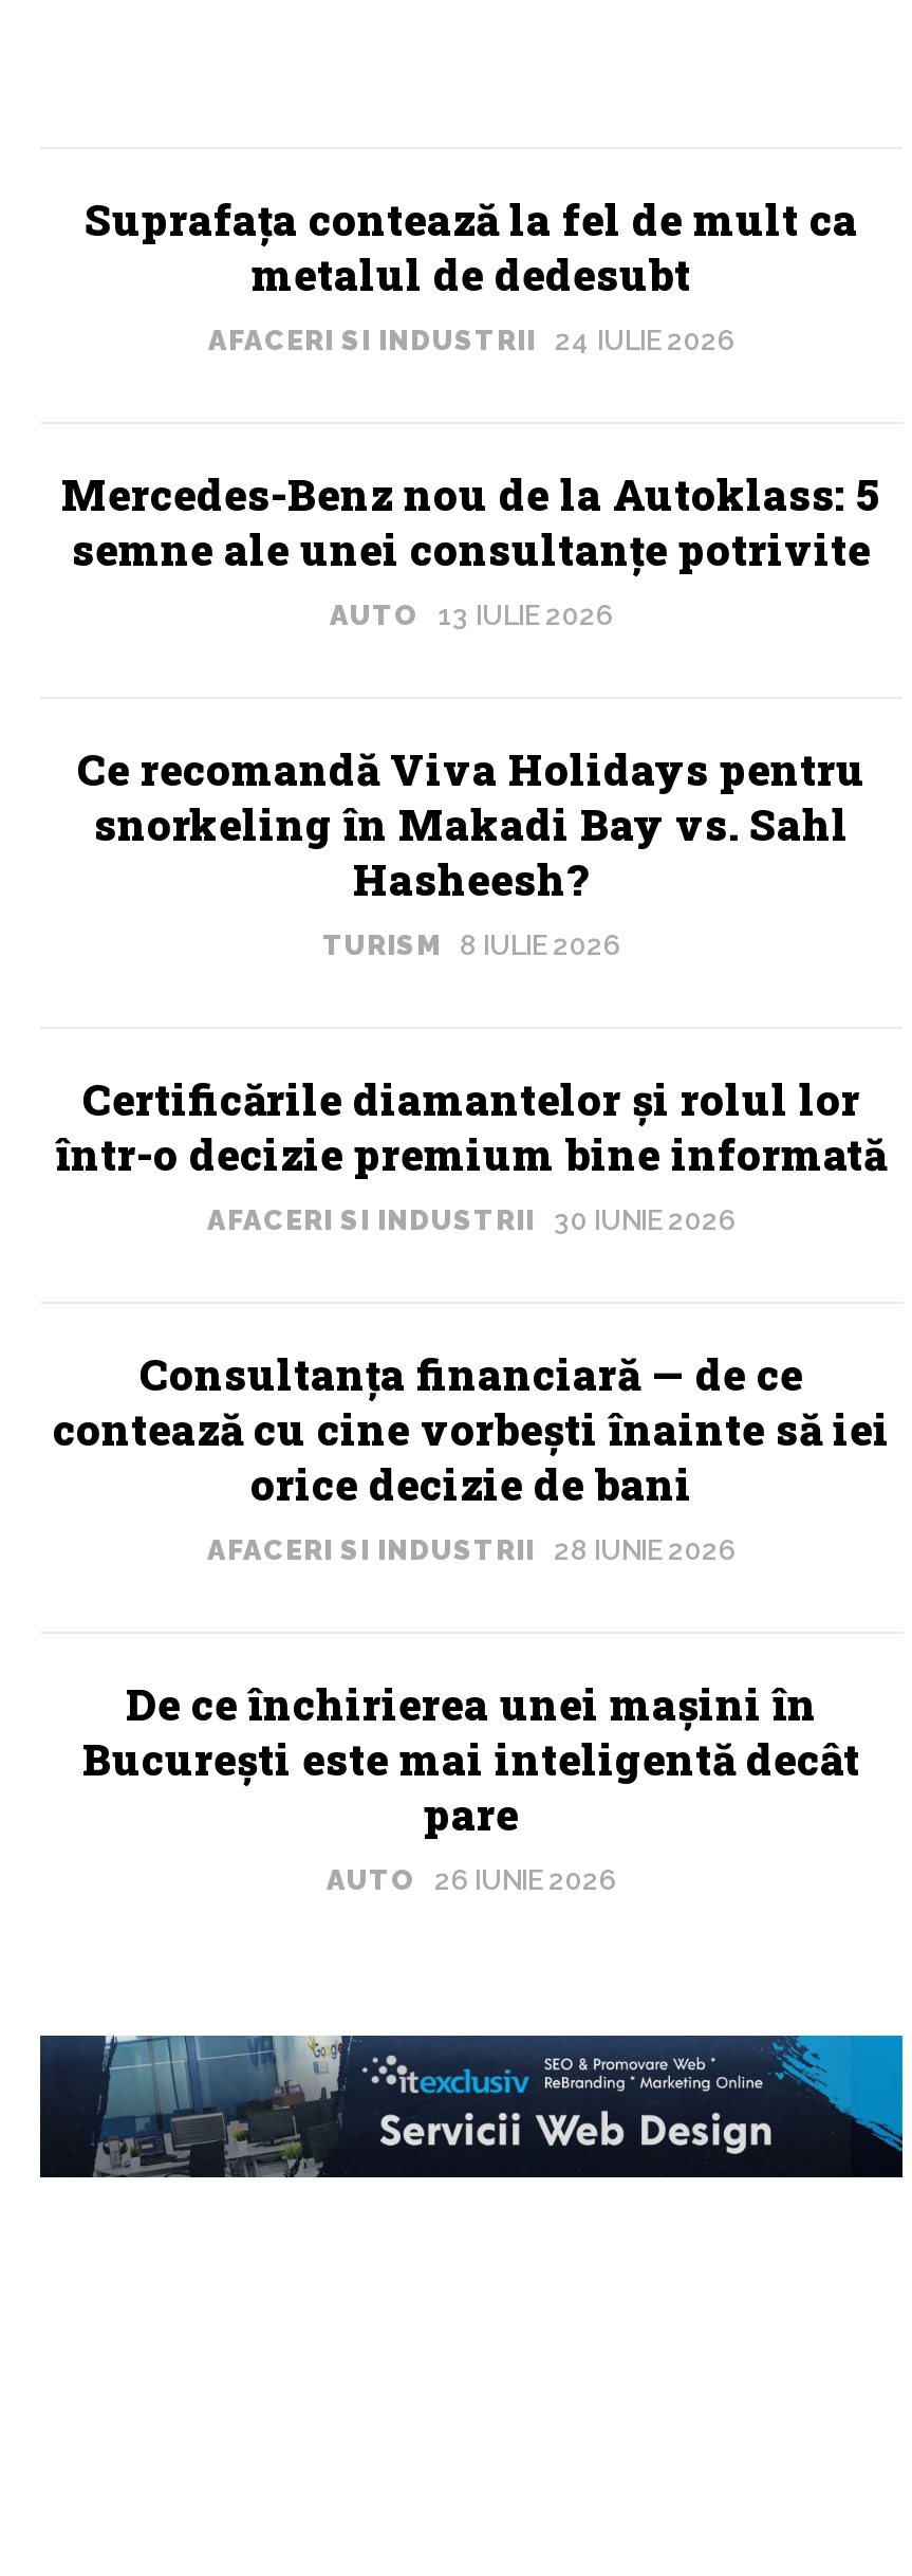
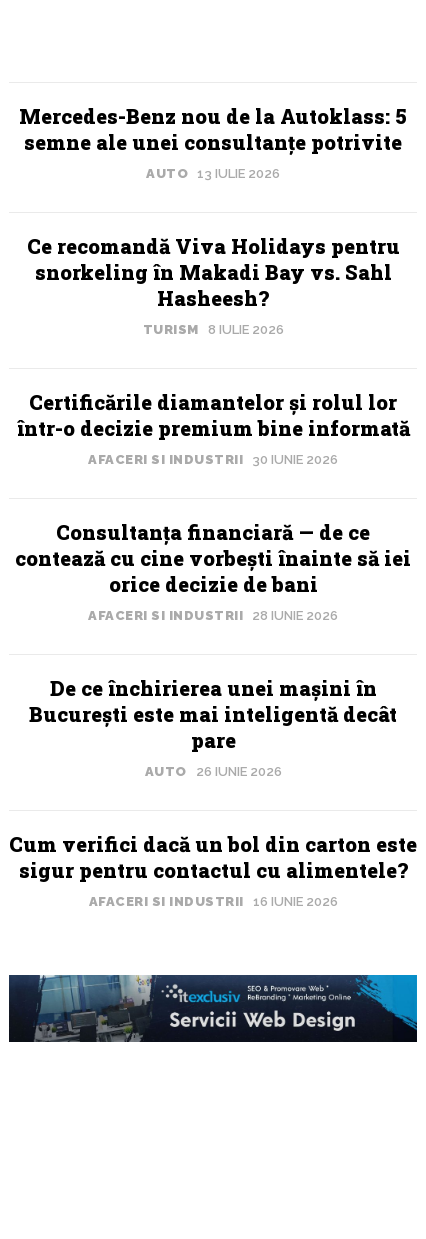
- Suprafața contează la fel de mult ca
- metalul de dedesubt
- AFACERI SI INDUSTRII 24 IULIE 2026

moved up: Mercedes-Benz nou de la Autoklass: 5 | semne ale unei consultanțe potrivite | AUTO 13 IULIE 2026 | ... | pare | AUTO 26 IUNIE 2026

+ Cum verifici dacă un bol din carton este
+ sigur pentru contactul cu alimentele?
+ AFACERI SI INDUSTRII 16 IUNIE 2026
